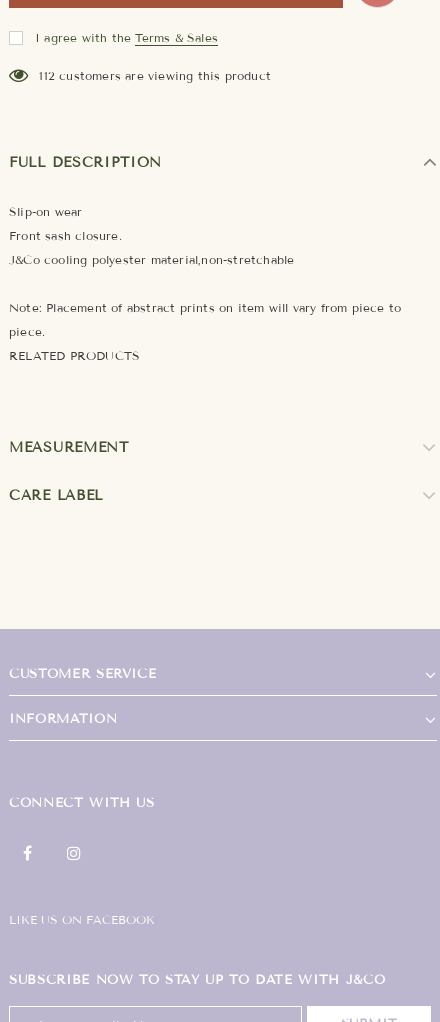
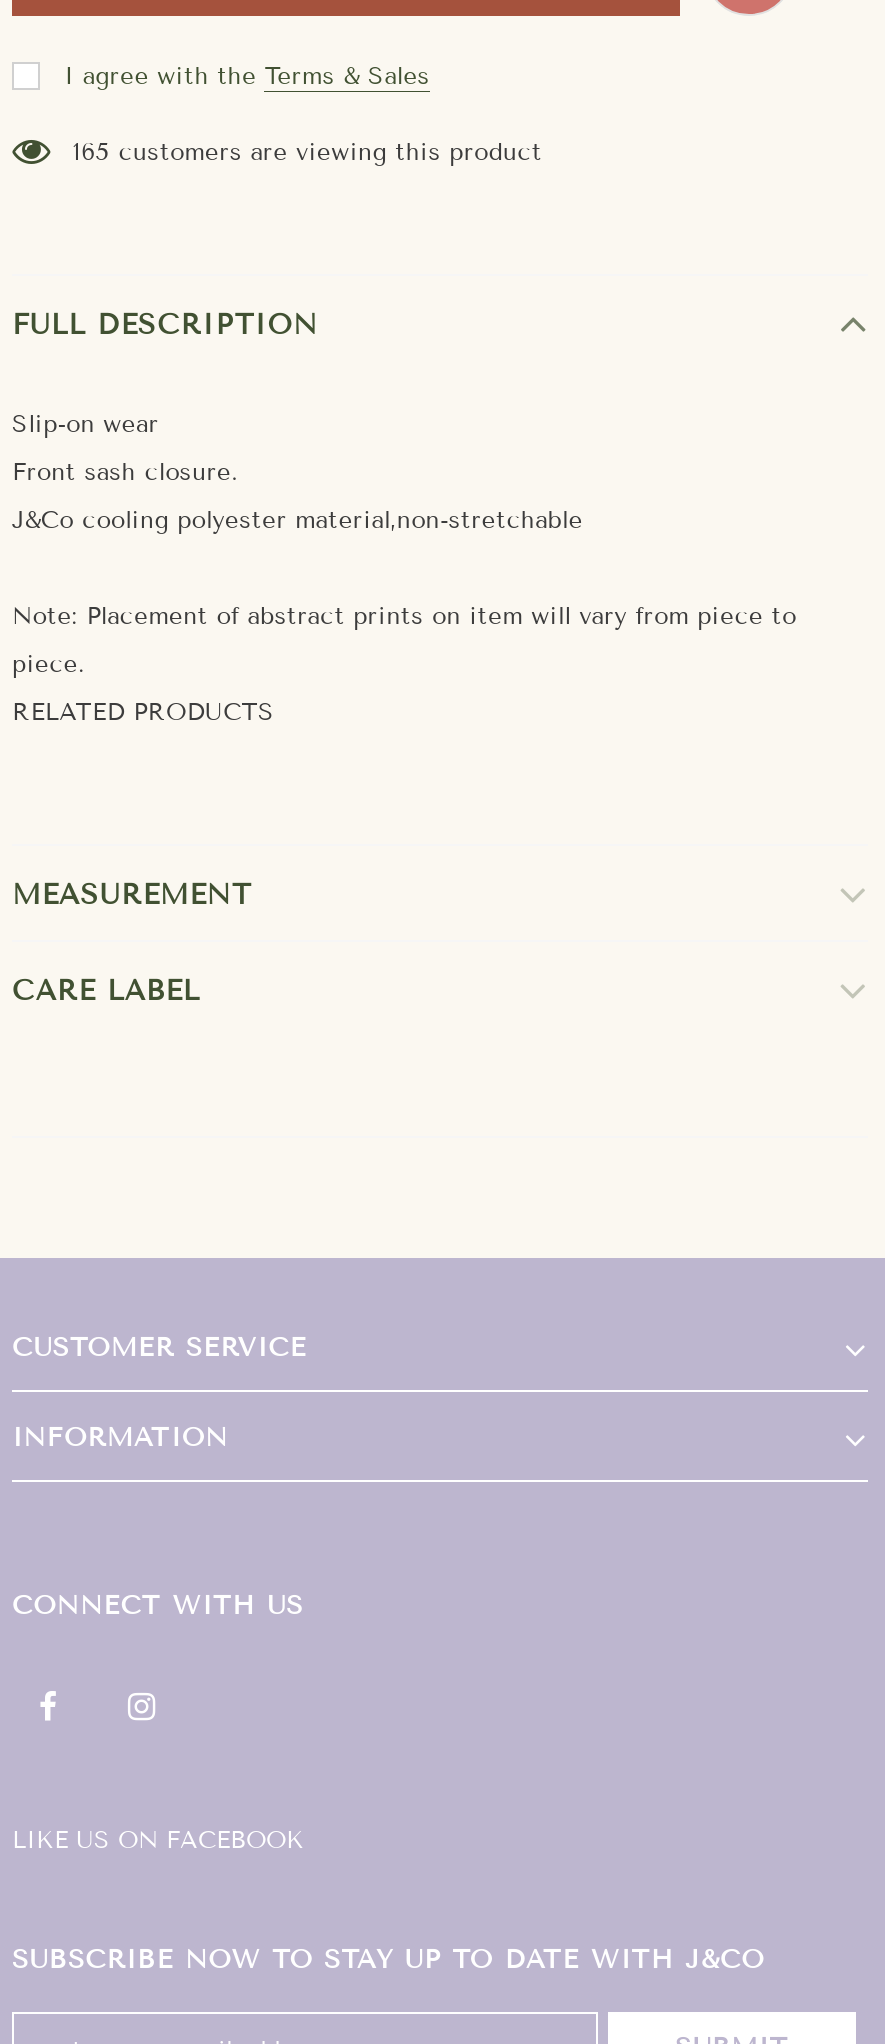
- 112 customers are viewing this product
+ 165 customers are viewing this product
